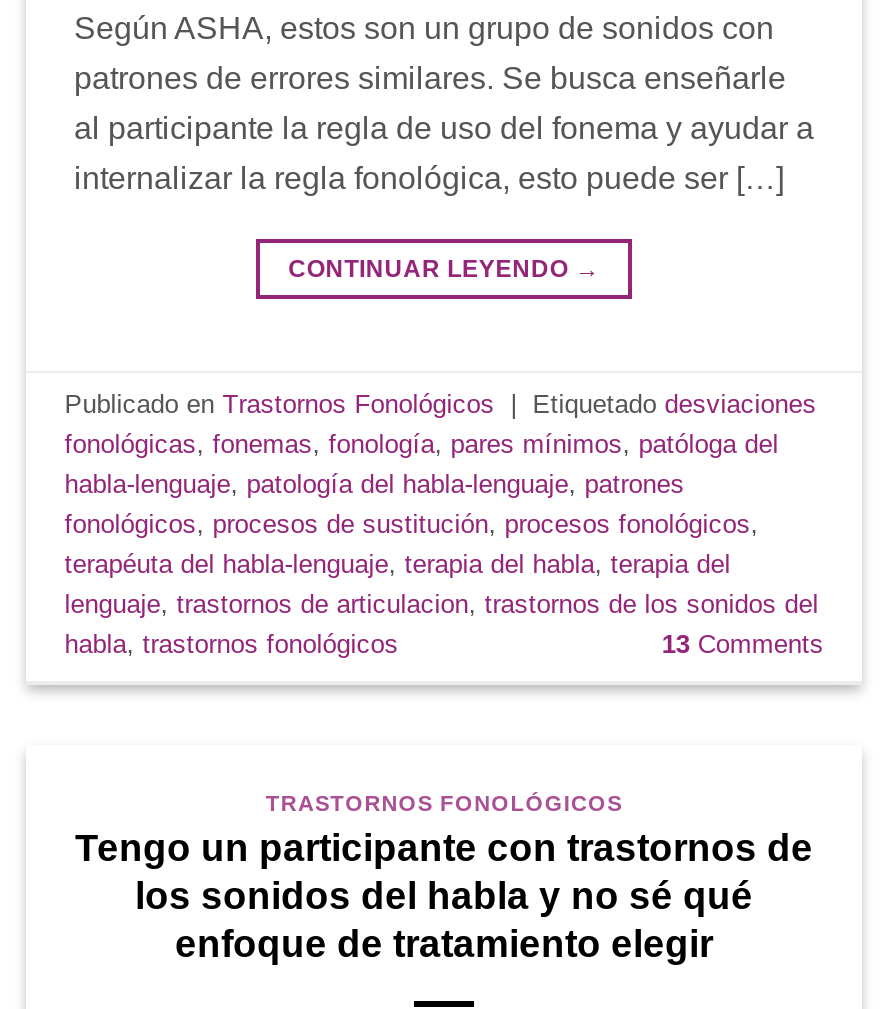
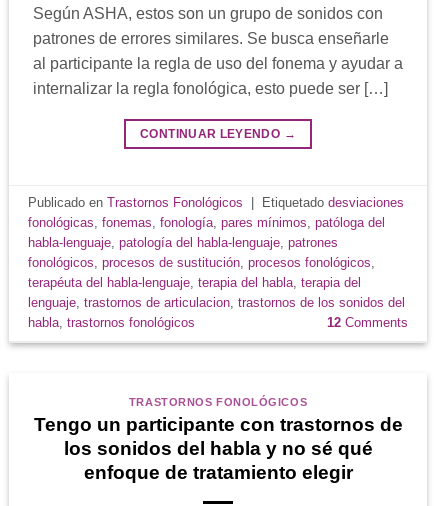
- 13 Comments
+ 12 Comments
